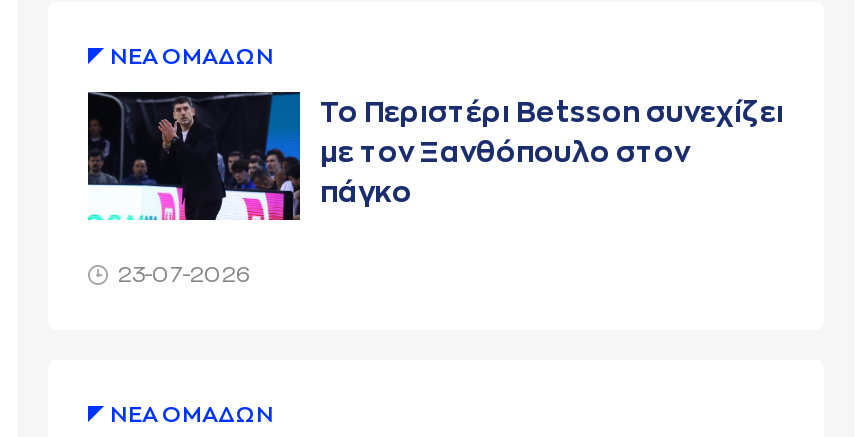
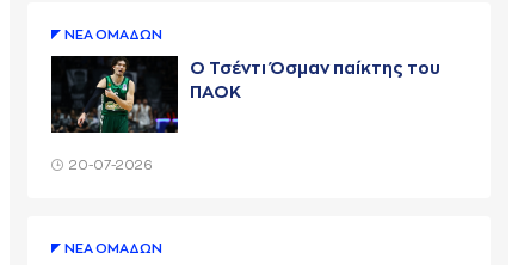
- [image]
- Το Περιστέρι Betsson συνεχίζει
- με τον Ξανθόπουλο στον
- πάγκο
+ [image]
+ Ο Τσέντι Όσμαν παίκτης του
+ ΠΑΟΚ

- 23-07-2026
+ 20-07-2026
